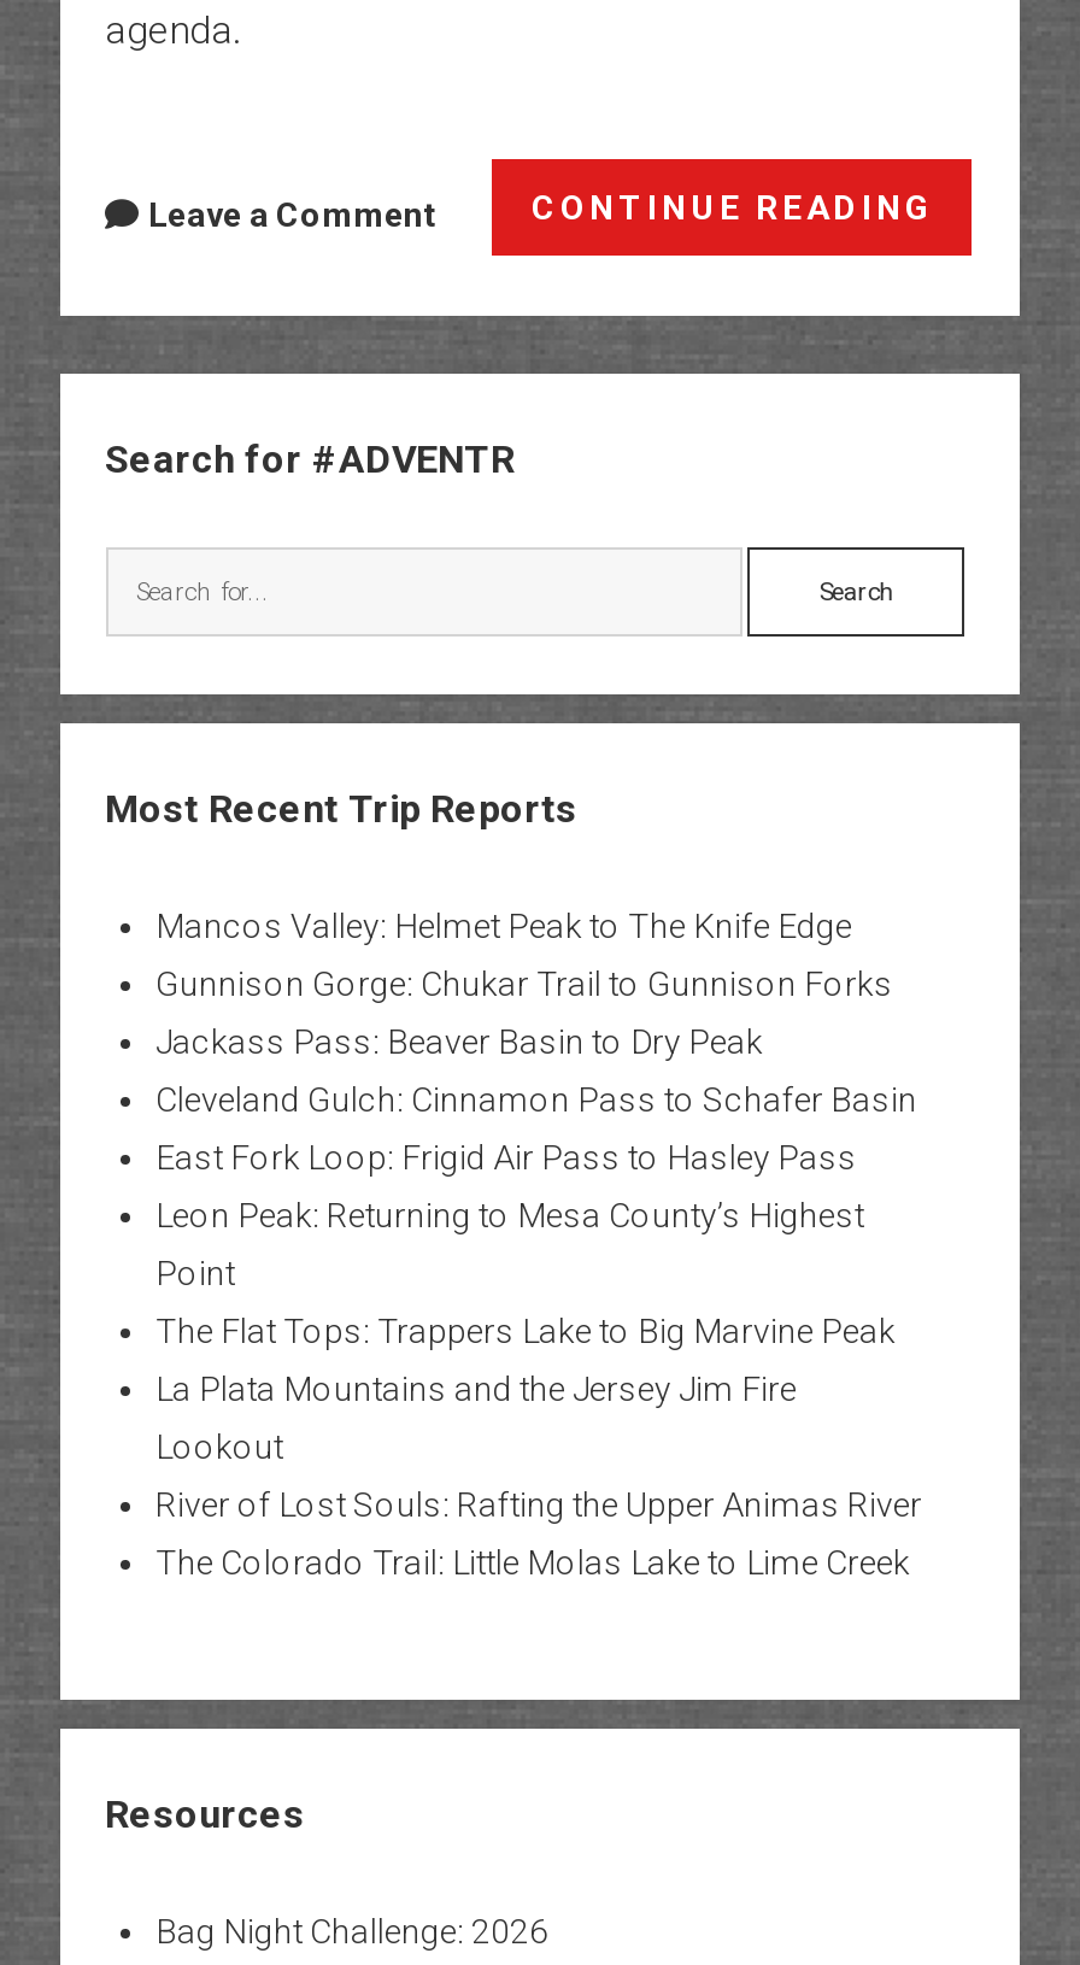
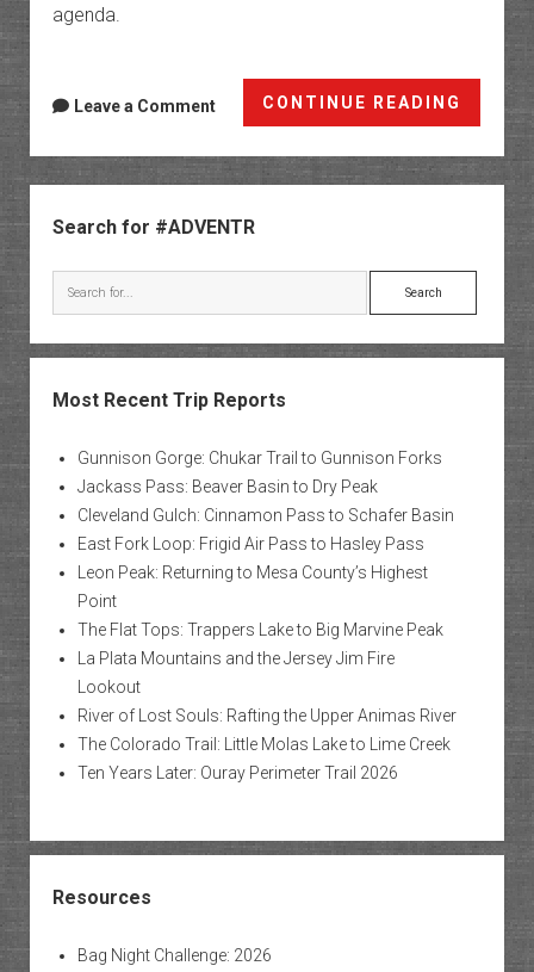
- Mancos Valley: Helmet Peak to The Knife Edge

moved up: Gunnison Gorge: Chukar Trail to Gunnison Forks | Jackass Pass: Beaver Basin to Dry Peak | Cleveland Gulch: Cinnamon Pass to Schafer Basin | ... | River of Lost Souls: Rafting the Upper Animas River | The Colorado Trail: Little Molas Lake to Lime Creek

+ Ten Years Later: Ouray Perimeter Trail 2026
